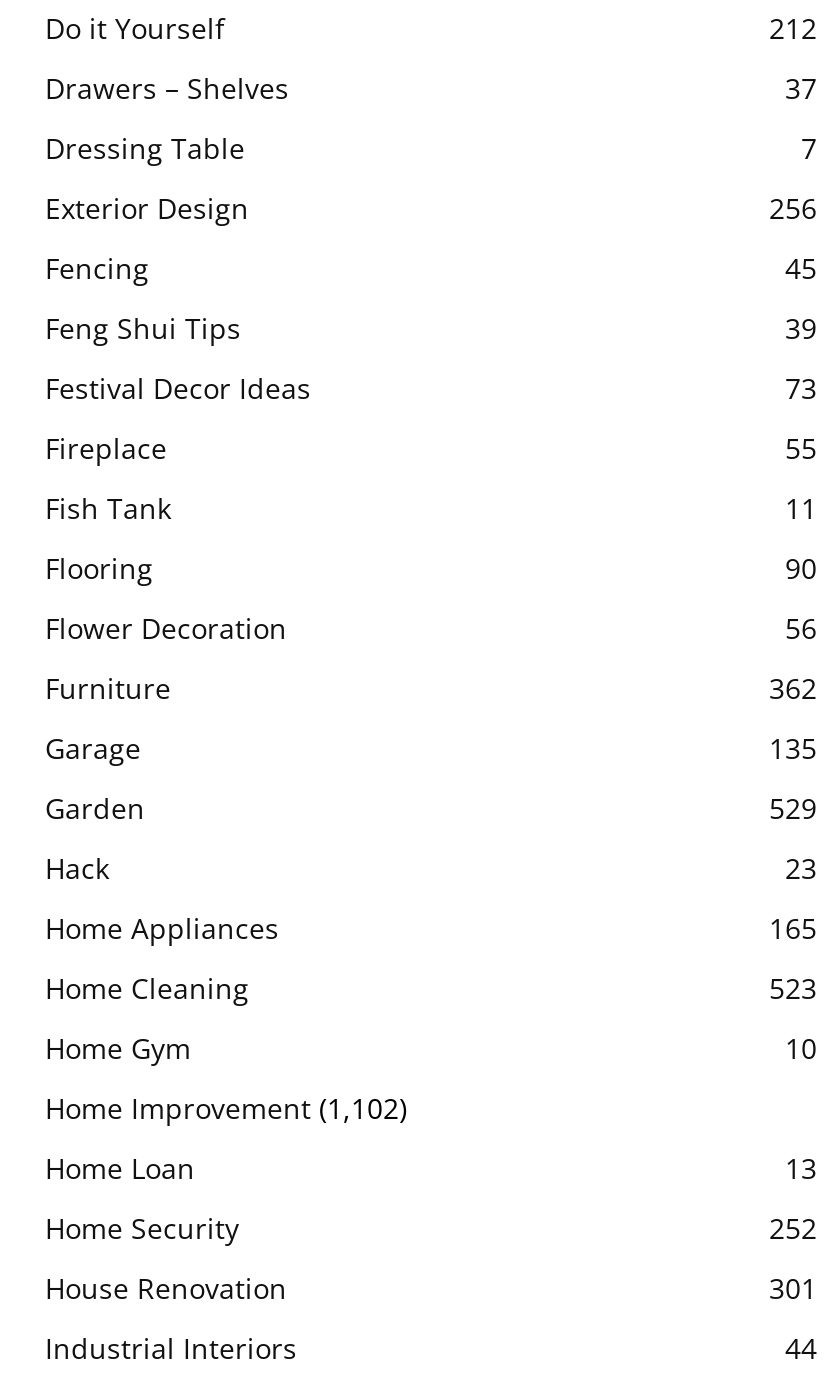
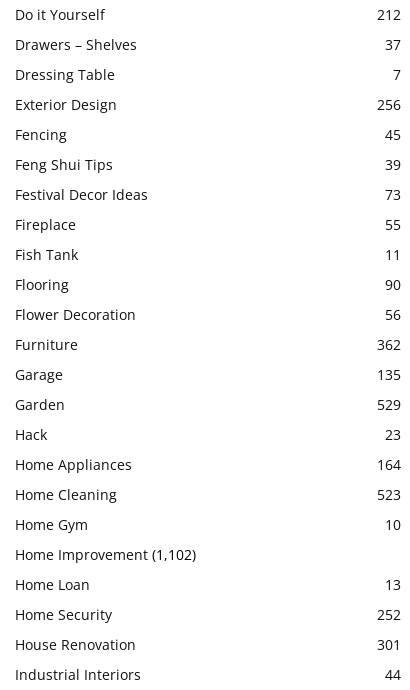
- 165
+ 164
